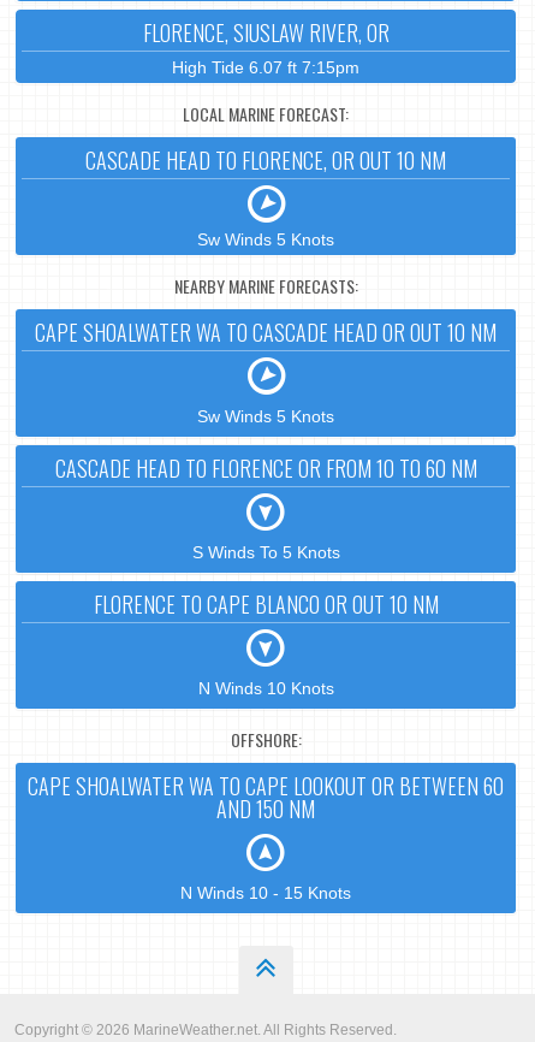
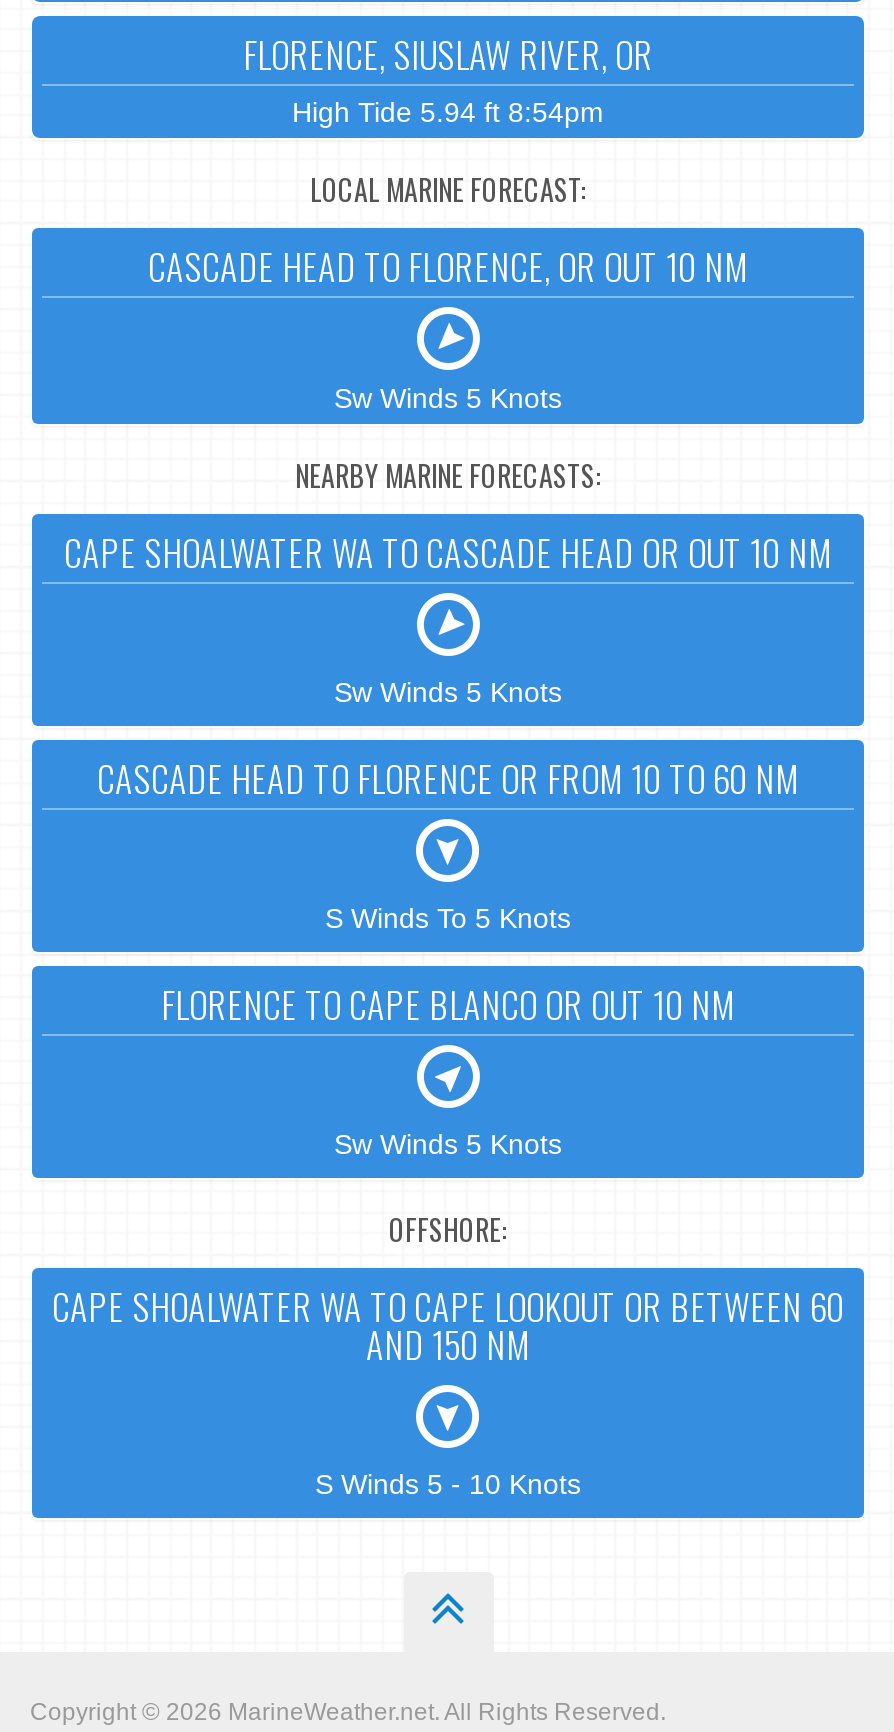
- High Tide 6.07 ft 7:15pm
+ High Tide 5.94 ft 8:54pm

- N Winds 10 Knots
+ Sw Winds 5 Knots

- N Winds 10 - 15 Knots
+ S Winds 5 - 10 Knots
